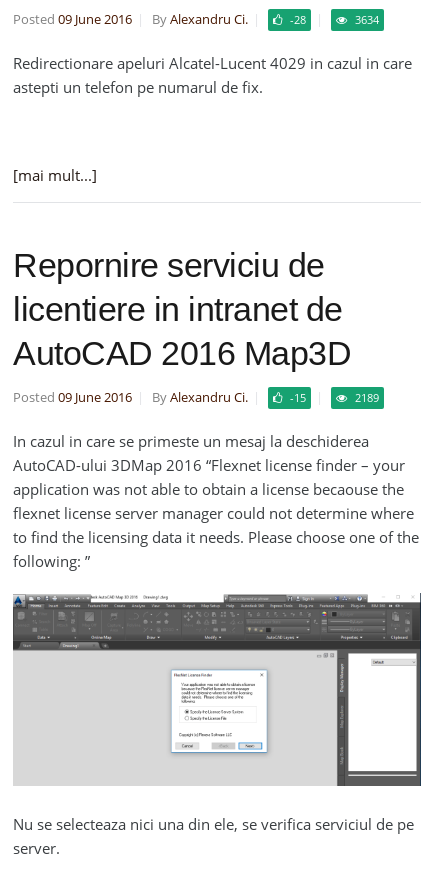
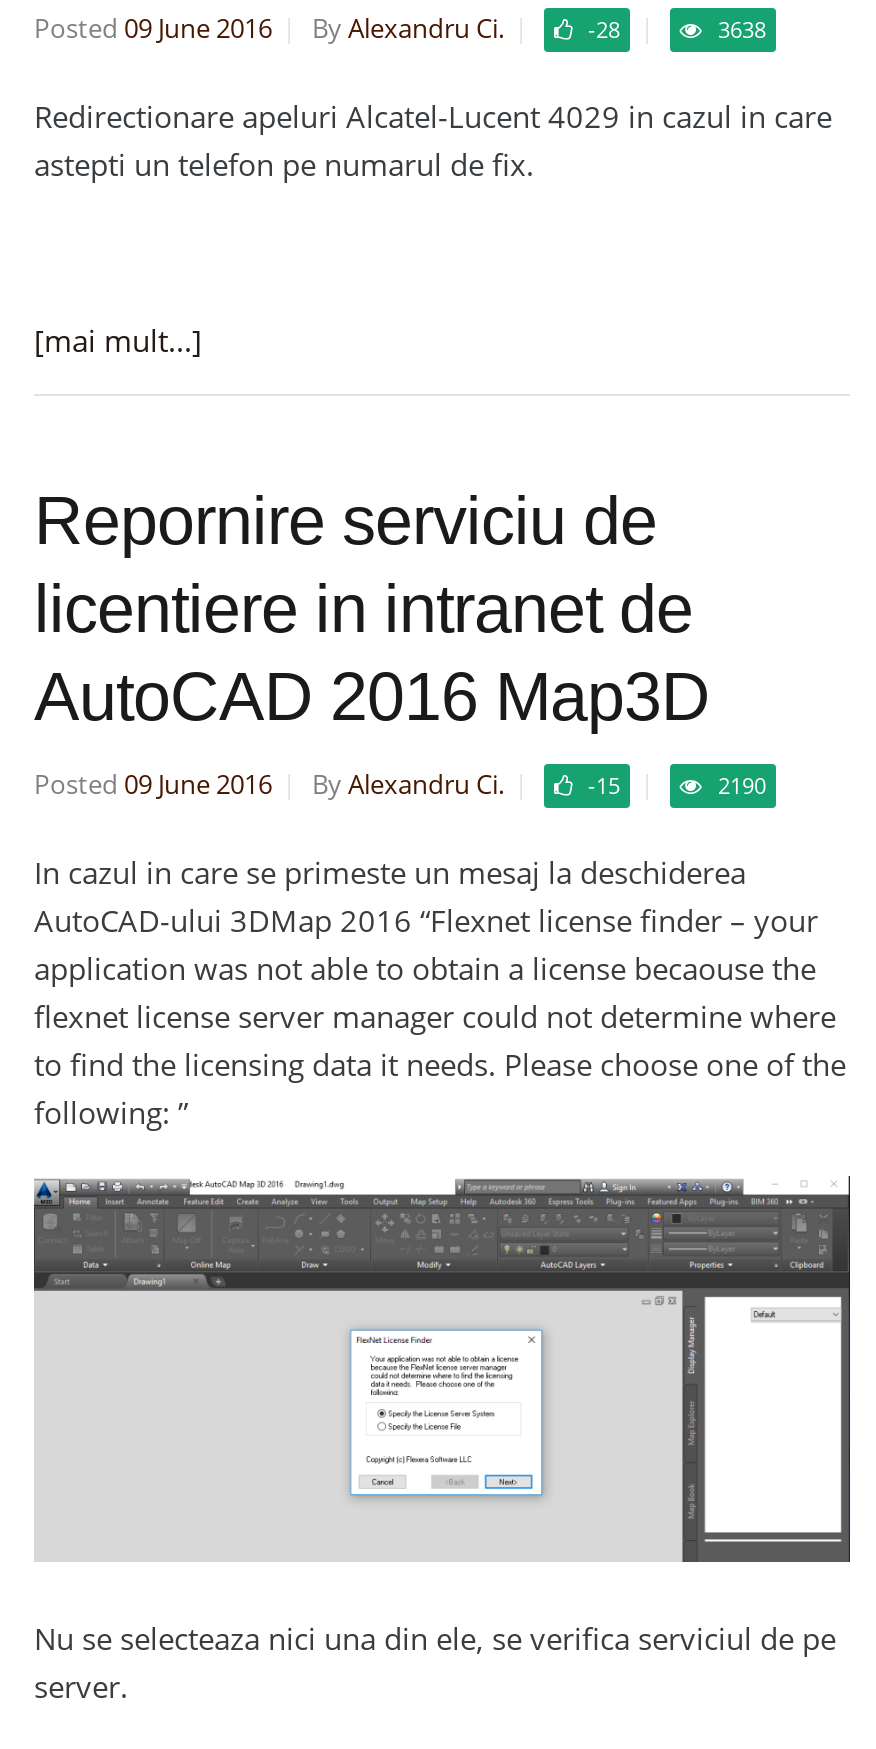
- 3634
+ 3638

- 2189
+ 2190
